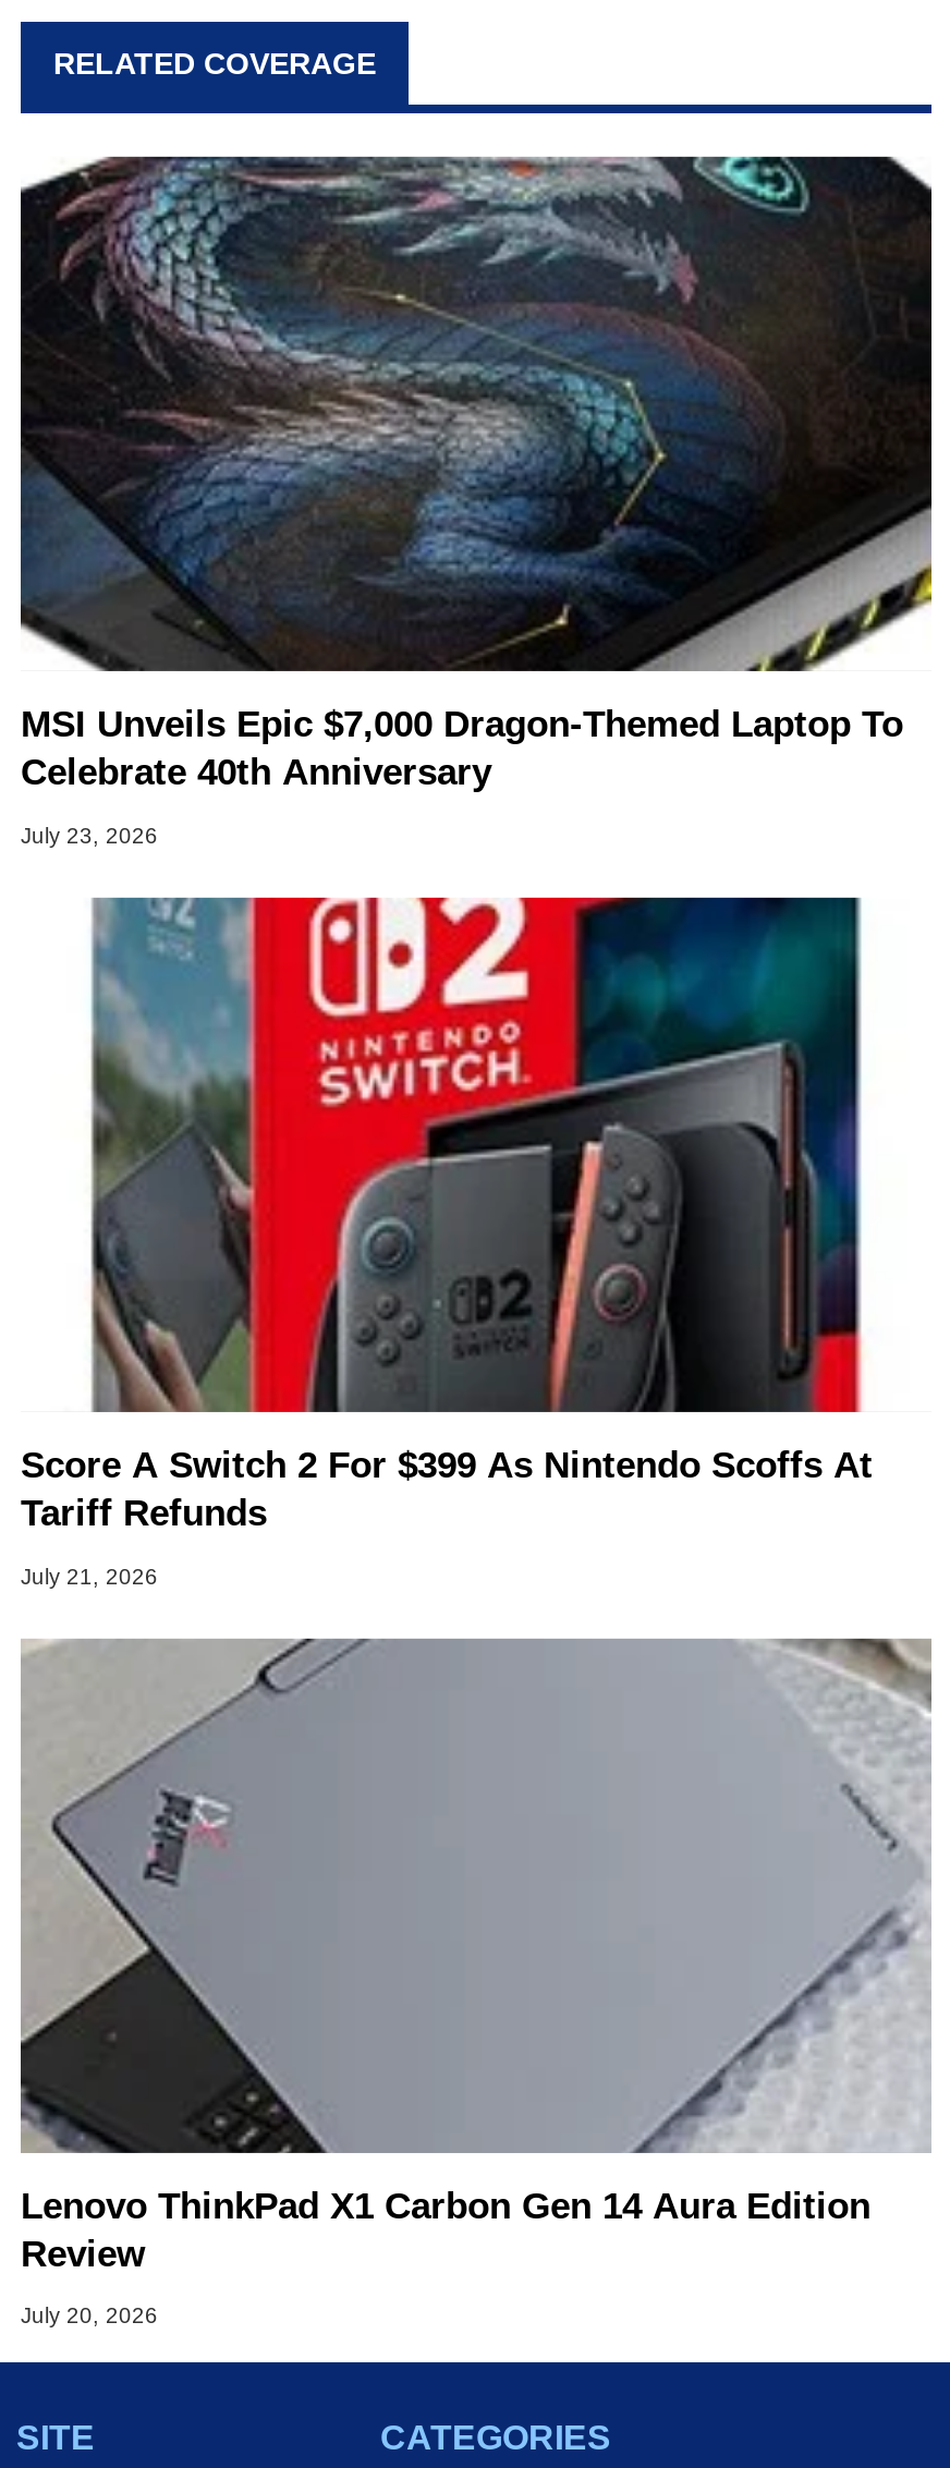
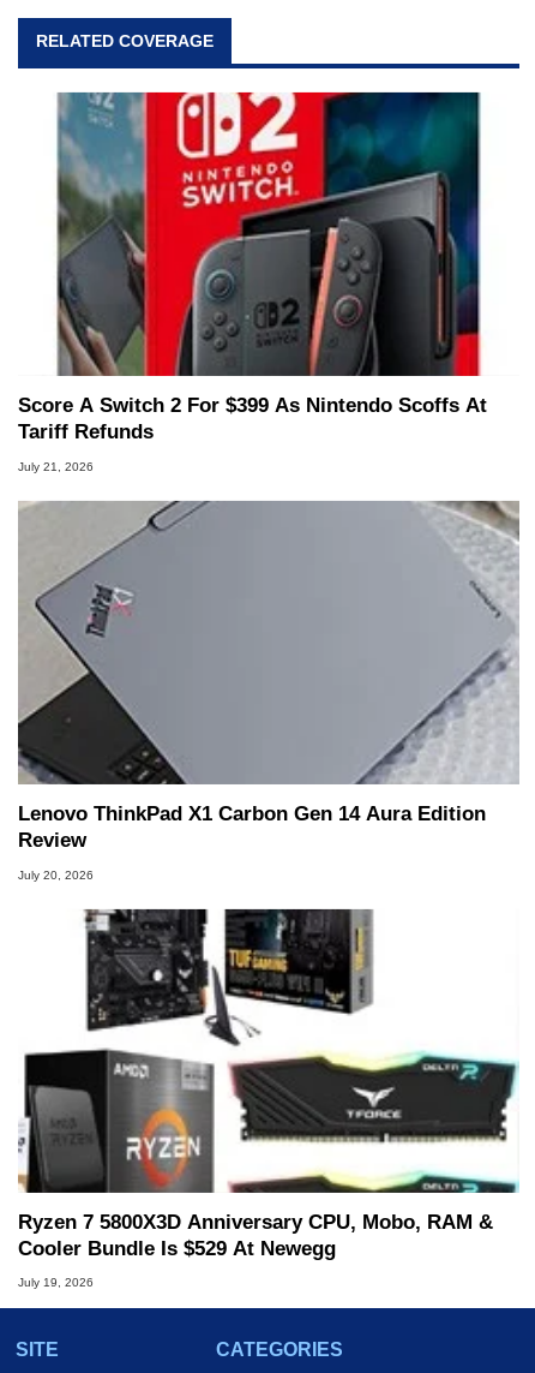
- [image]
- MSI Unveils Epic $7,000 Dragon-Themed Laptop To
- Celebrate 40th Anniversary
- July 23, 2026

moved up: [image] | Score A Switch 2 For $399 As Nintendo Scoffs At | Tariff Refunds | July 21, 2026 | Lenovo ThinkPad X1 Carbon Gen 14 Aura Edition | Review | July 20, 2026

+ [image]
+ Ryzen 7 5800X3D Anniversary CPU, Mobo, RAM &
+ Cooler Bundle Is $529 At Newegg
+ July 19, 2026
